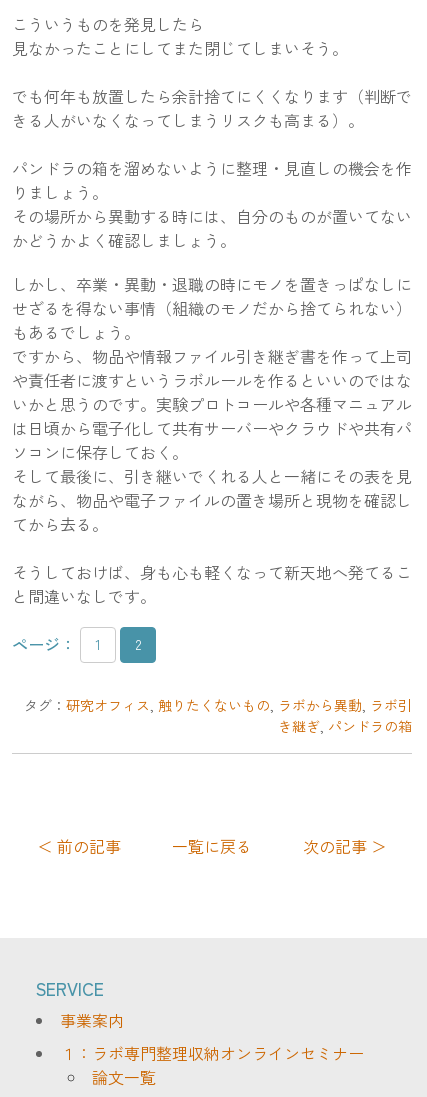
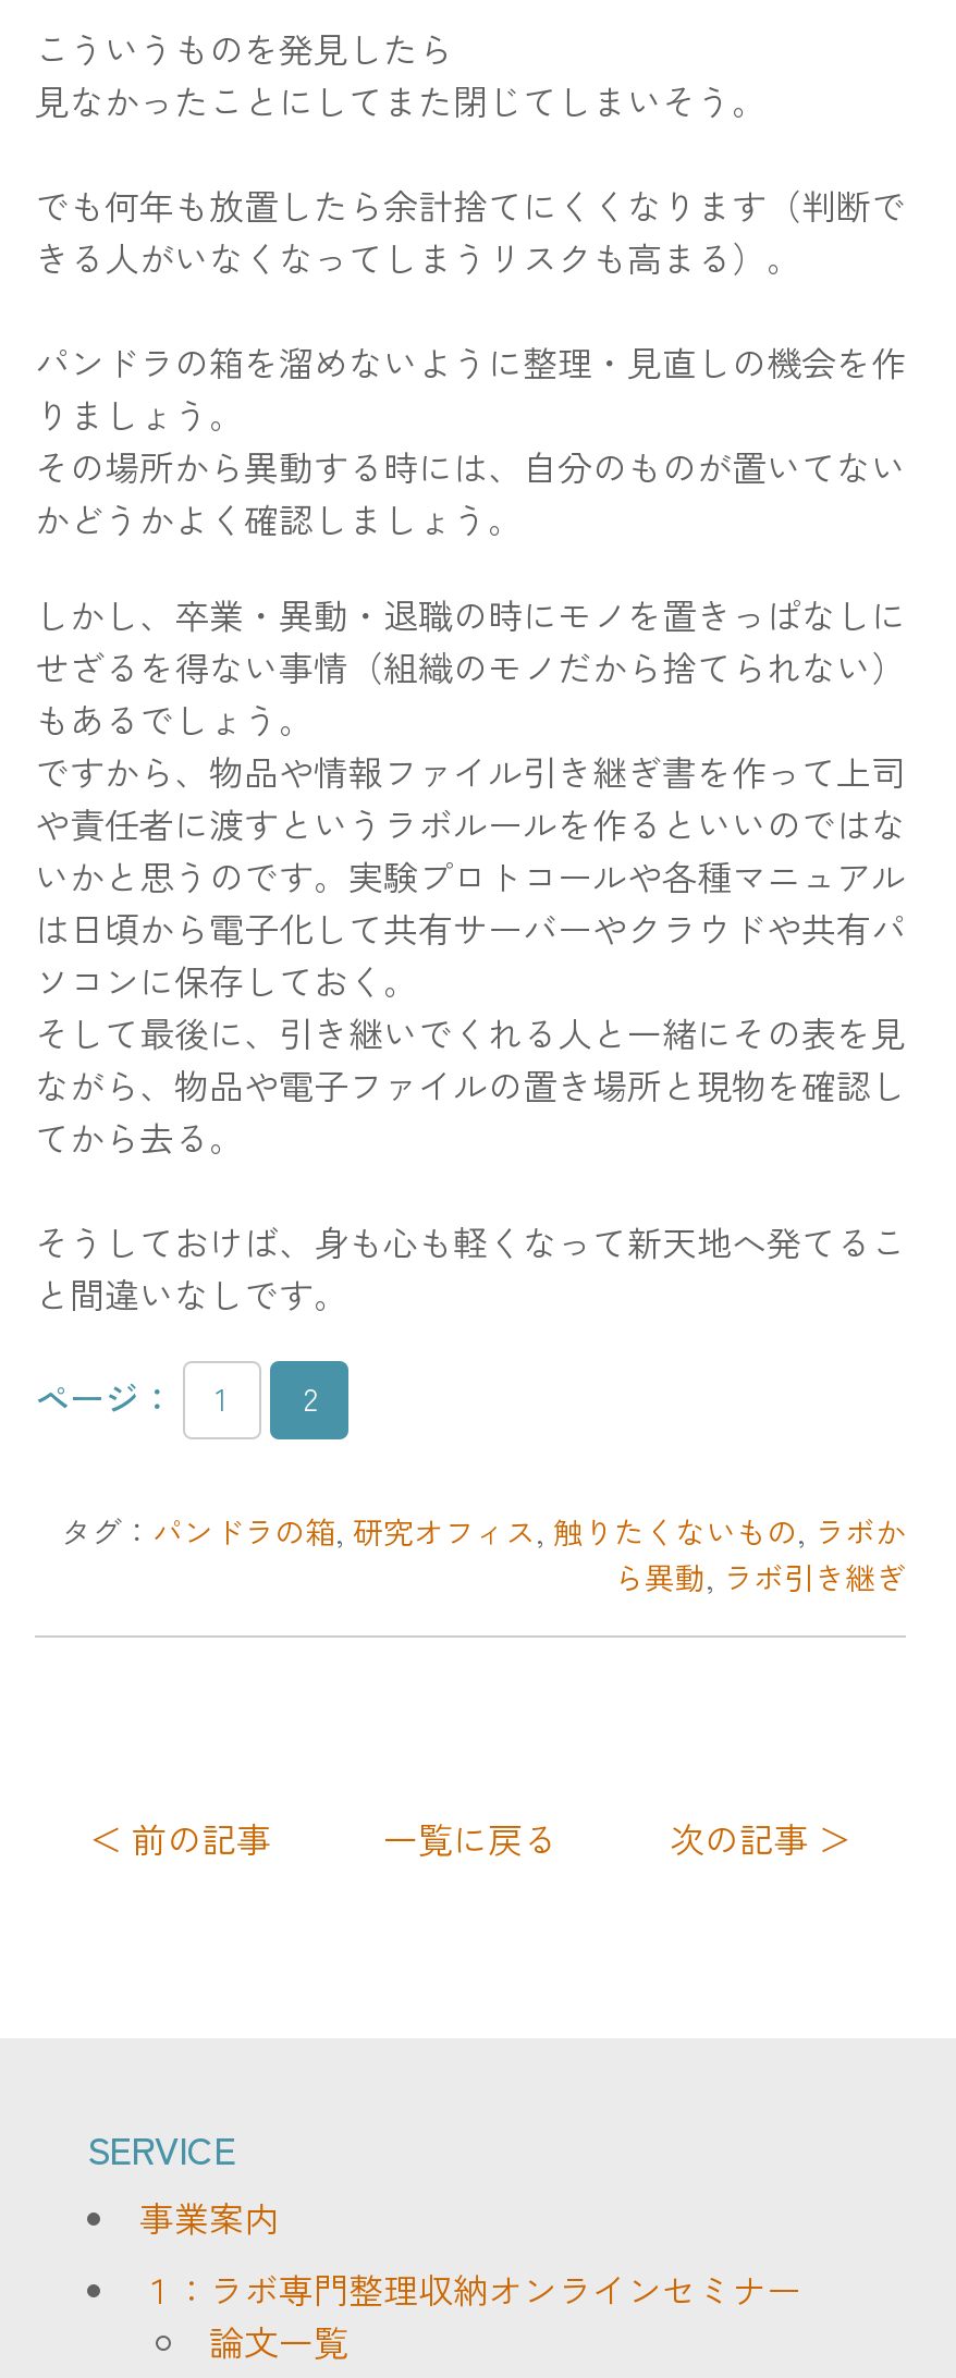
- タグ：研究オフィス,触りたくないもの,ラボから異動,ラボ引
- き継ぎ,パンドラの箱
+ タグ：パンドラの箱,研究オフィス,触りたくないもの,ラボか
+ ら異動,ラボ引き継ぎ
